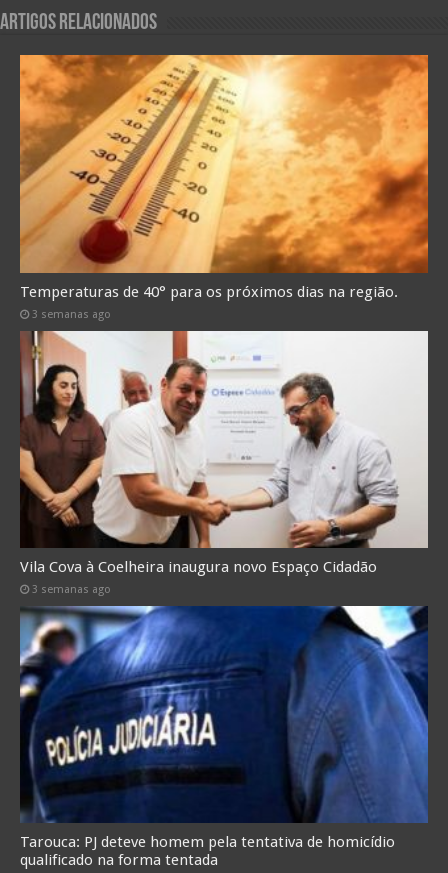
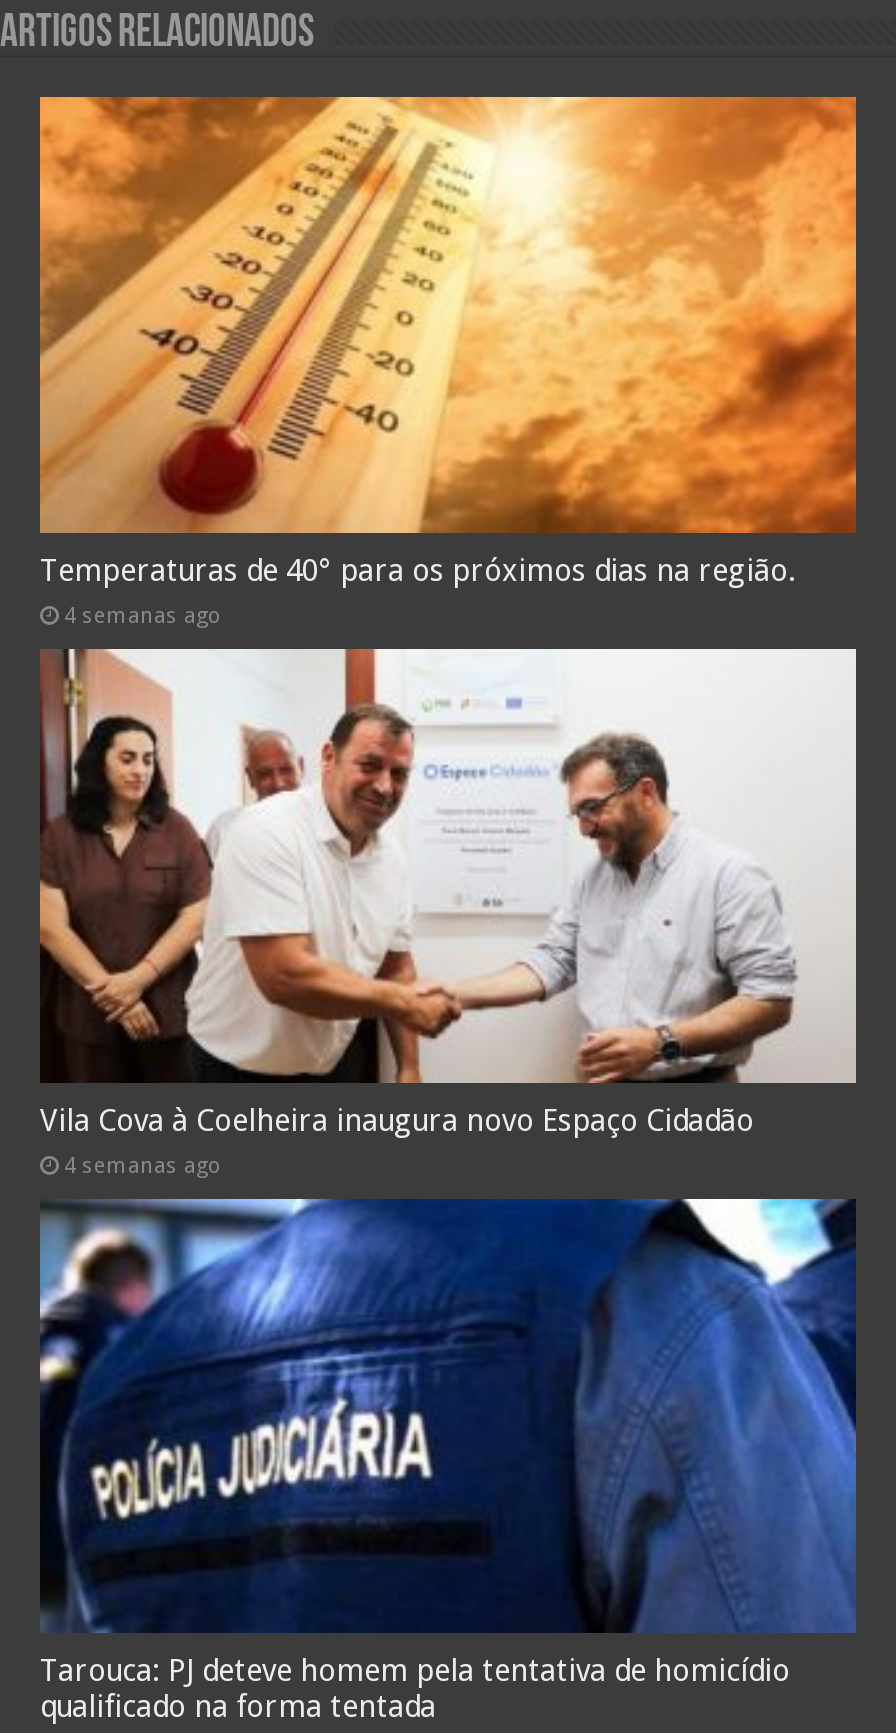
- 3 semanas ago
+ 4 semanas ago

- 3 semanas ago
+ 4 semanas ago
